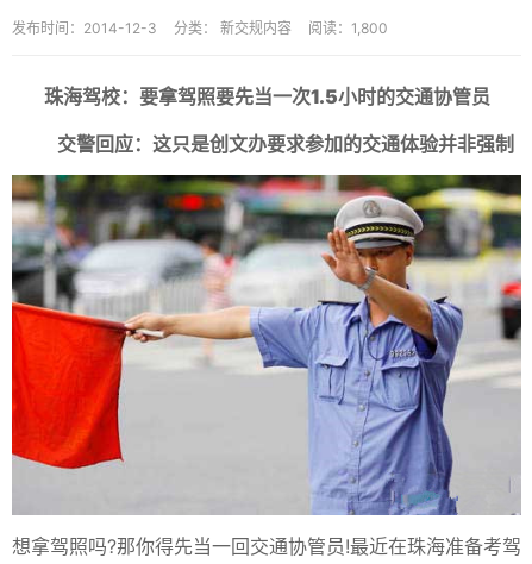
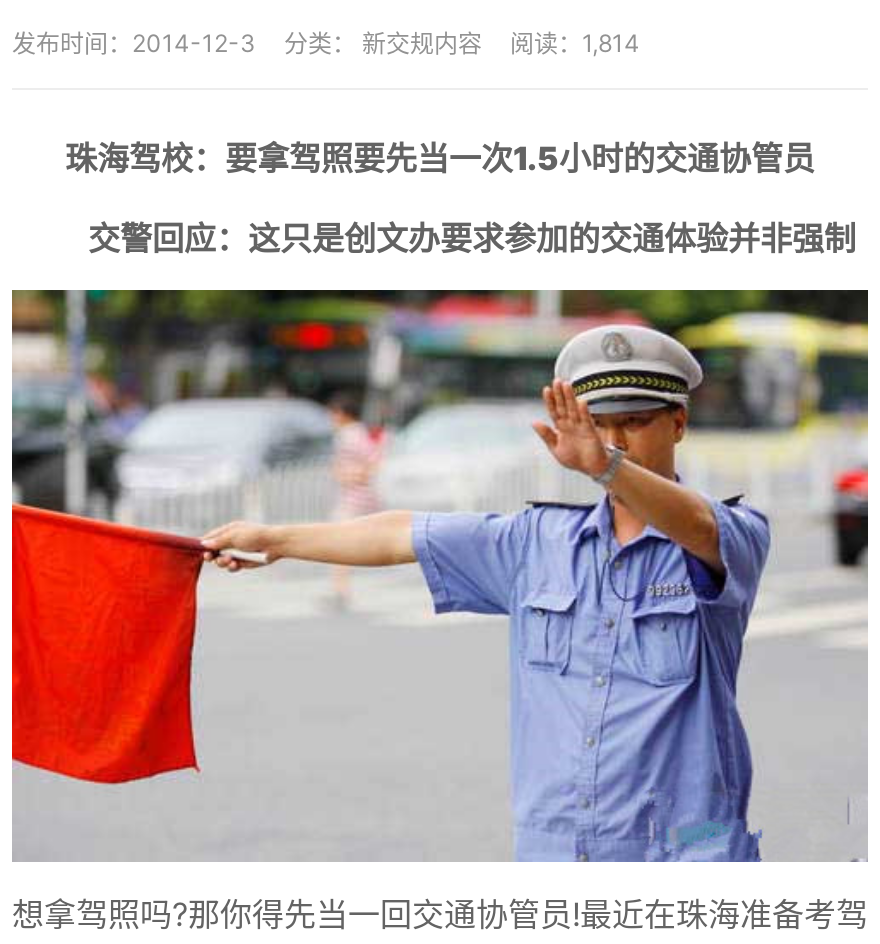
- 发布时间：2014-12-3 分类：新交规内容 阅读：1,800
+ 发布时间：2014-12-3 分类：新交规内容 阅读：1,814
